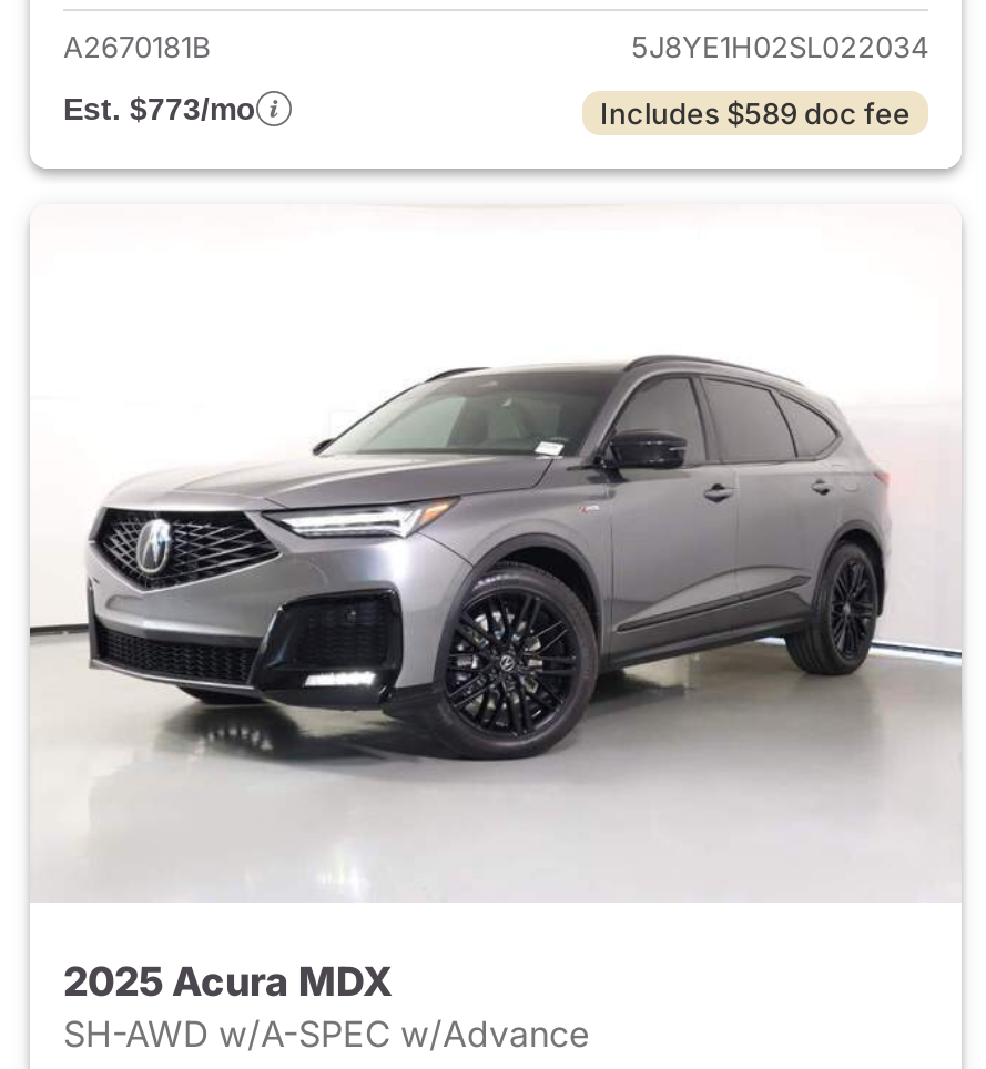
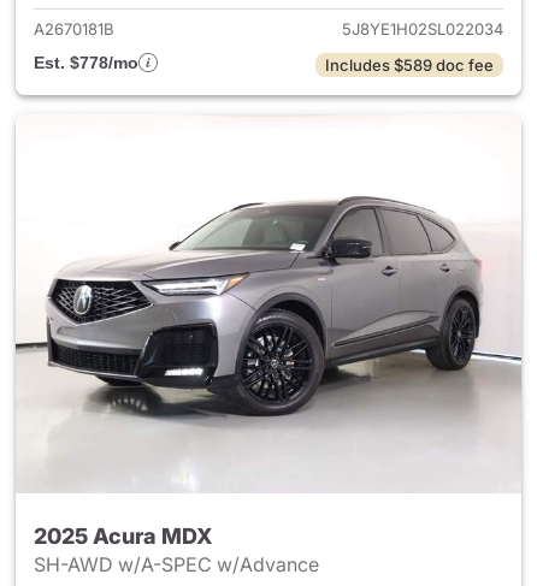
- Est. $773/mo
+ Est. $778/mo
